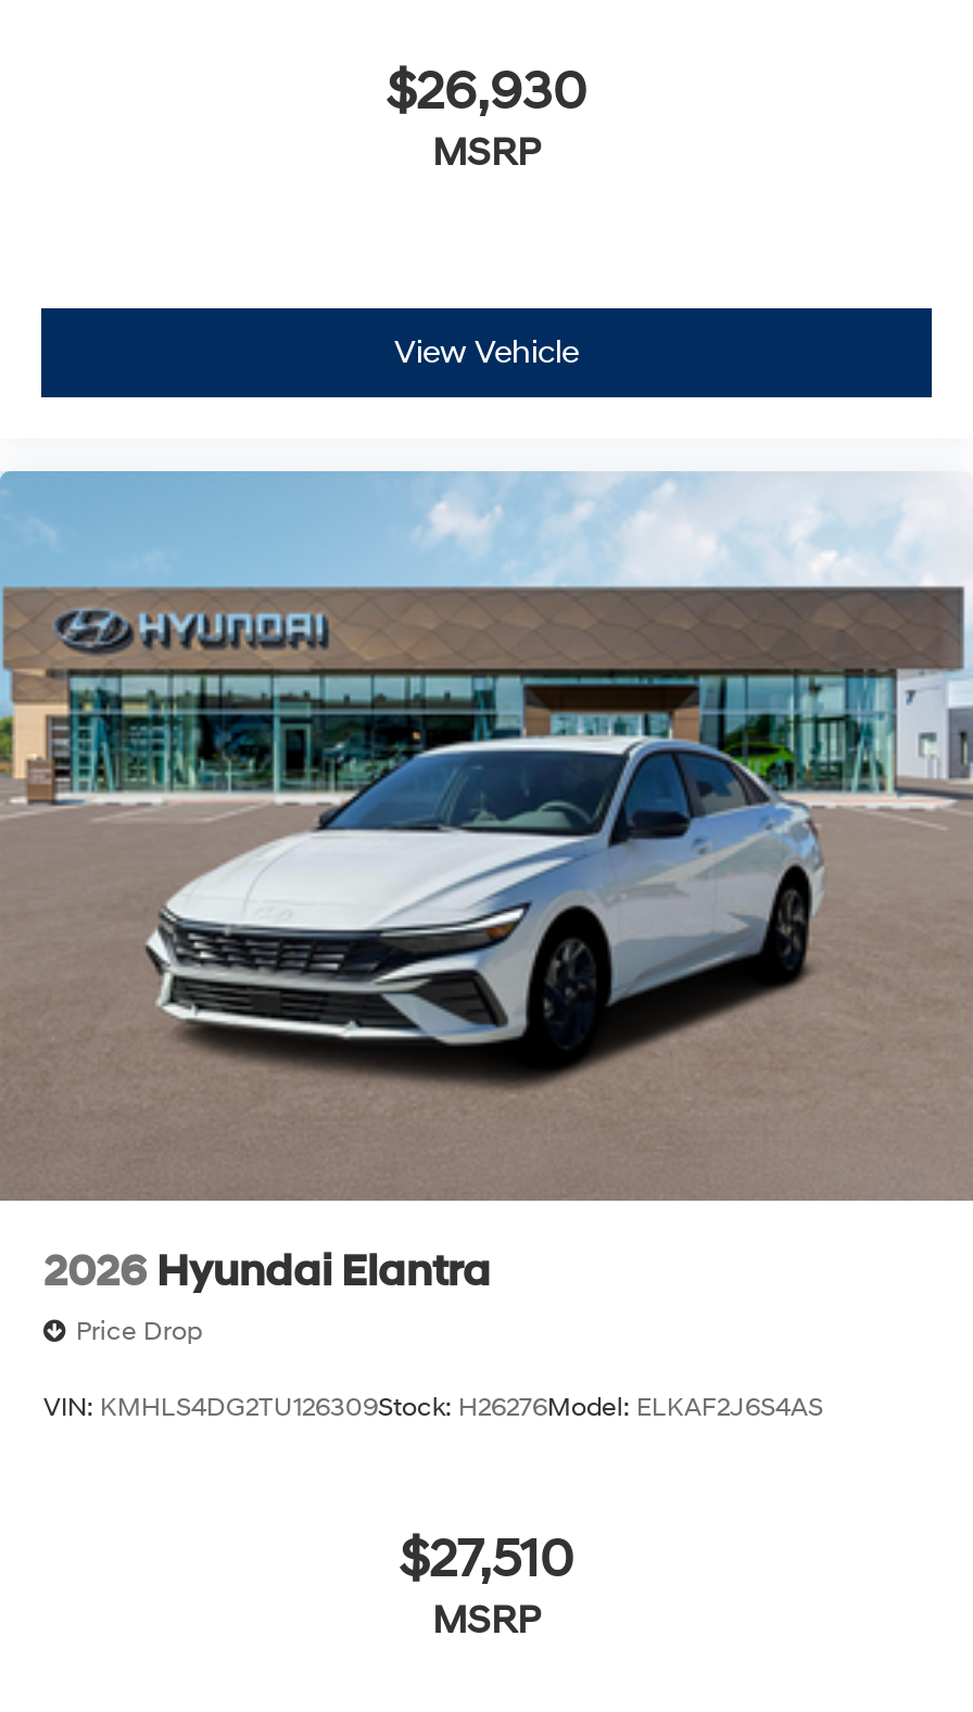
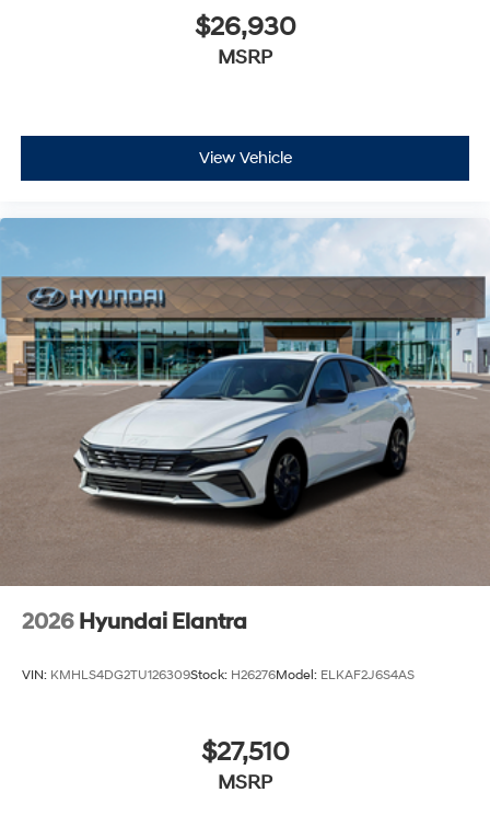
- Price Drop
